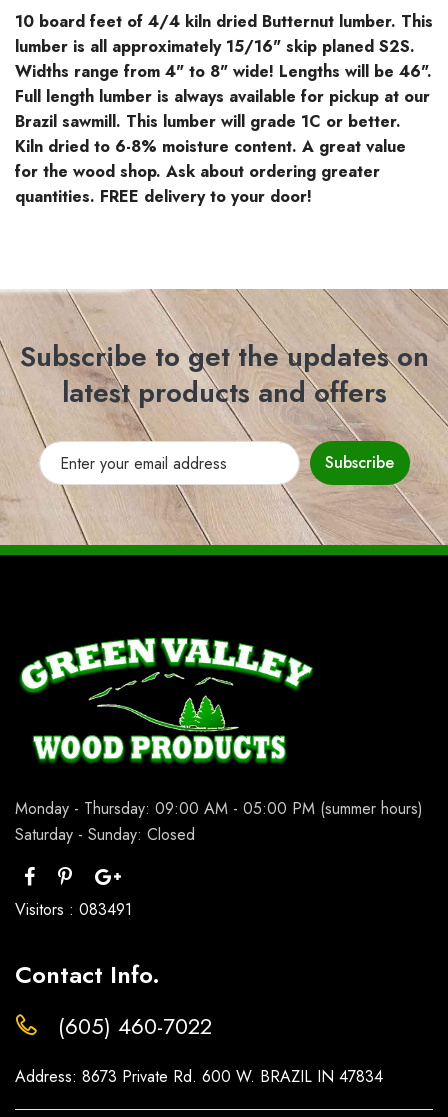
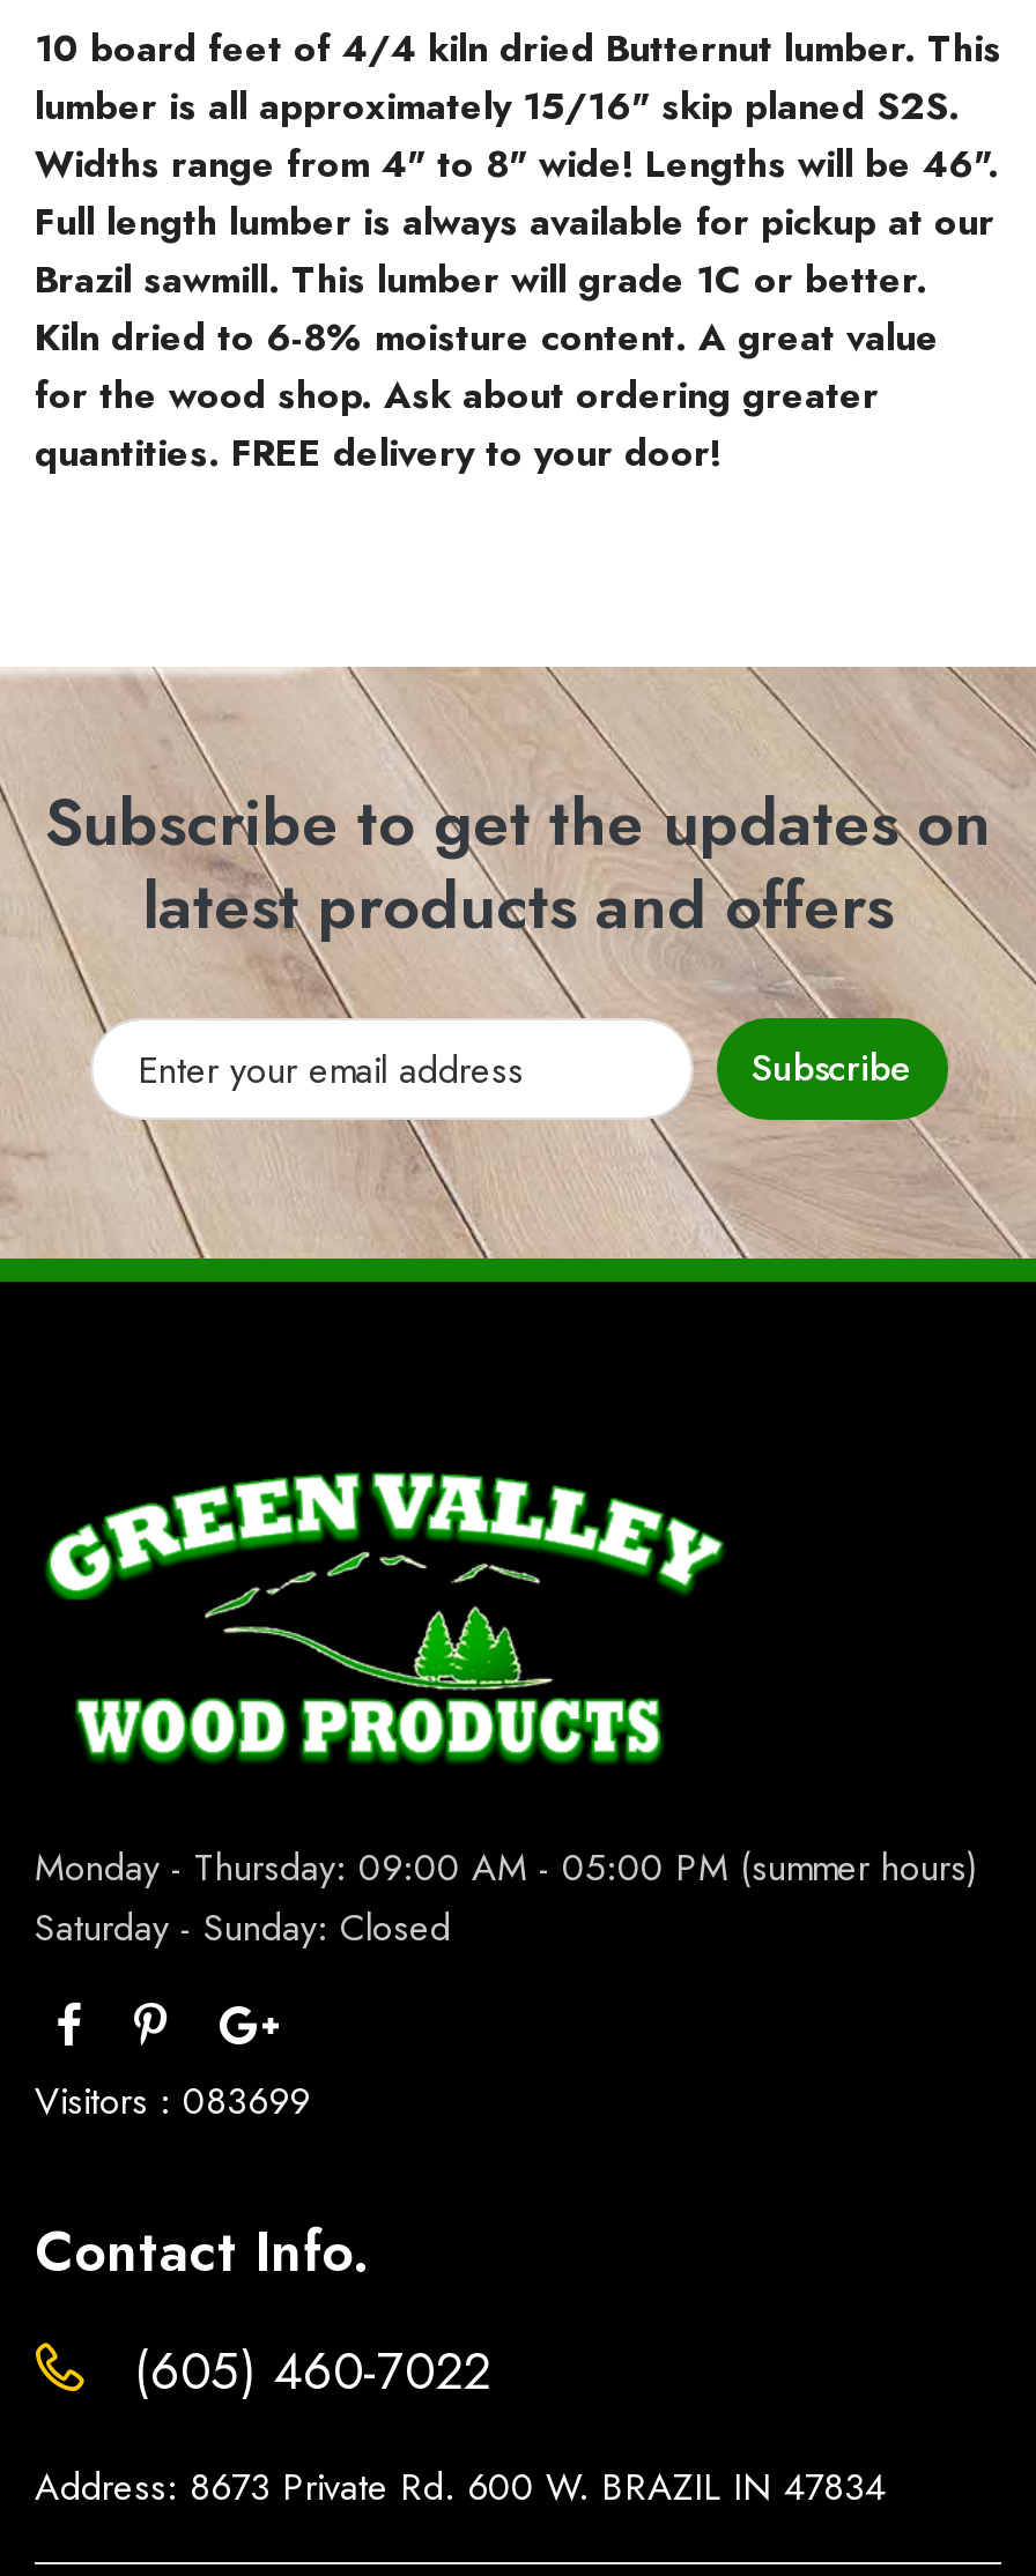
- Visitors : 083491
+ Visitors : 083699
